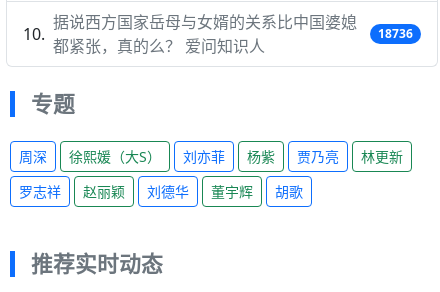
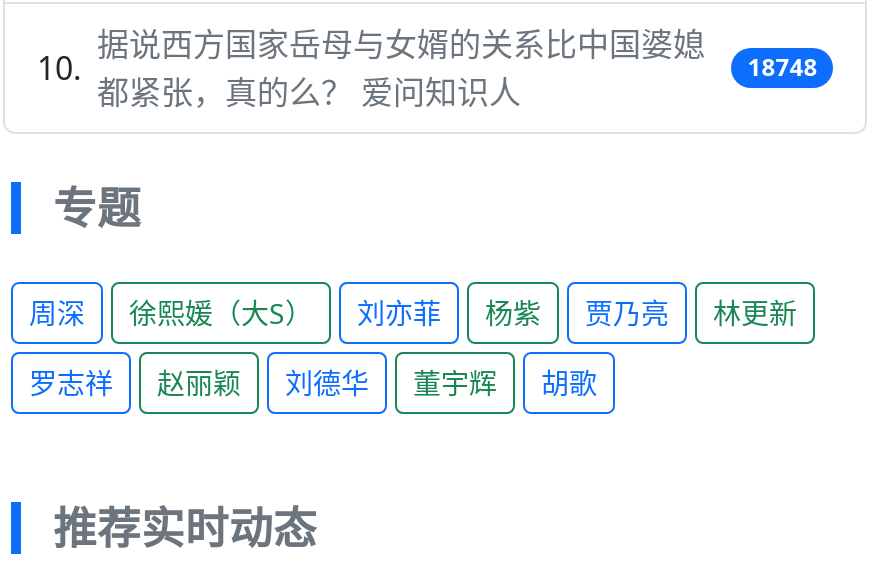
- 18736
+ 18748
